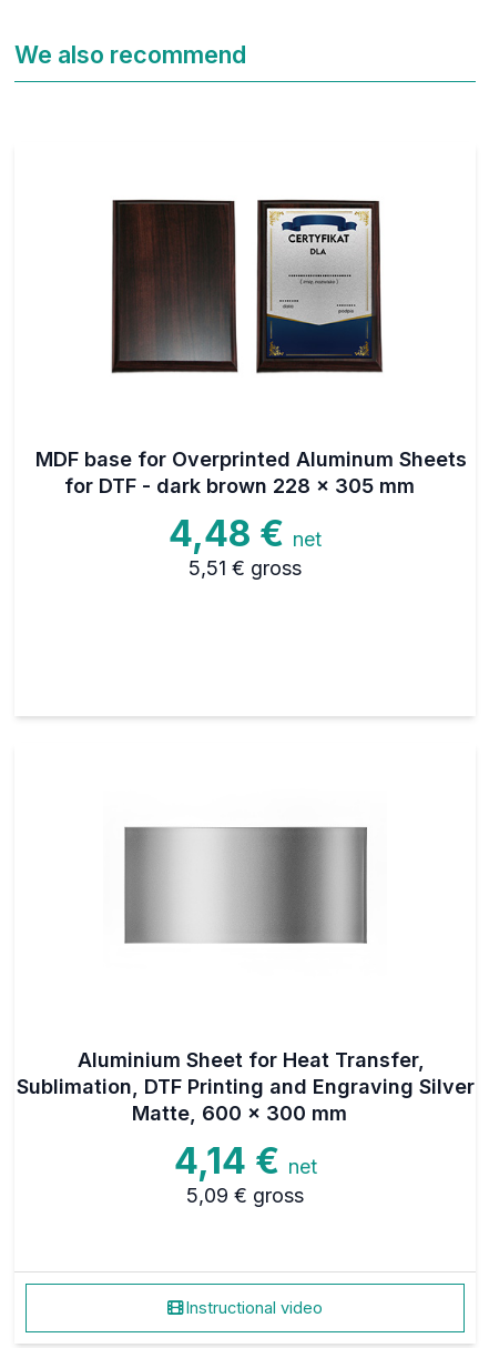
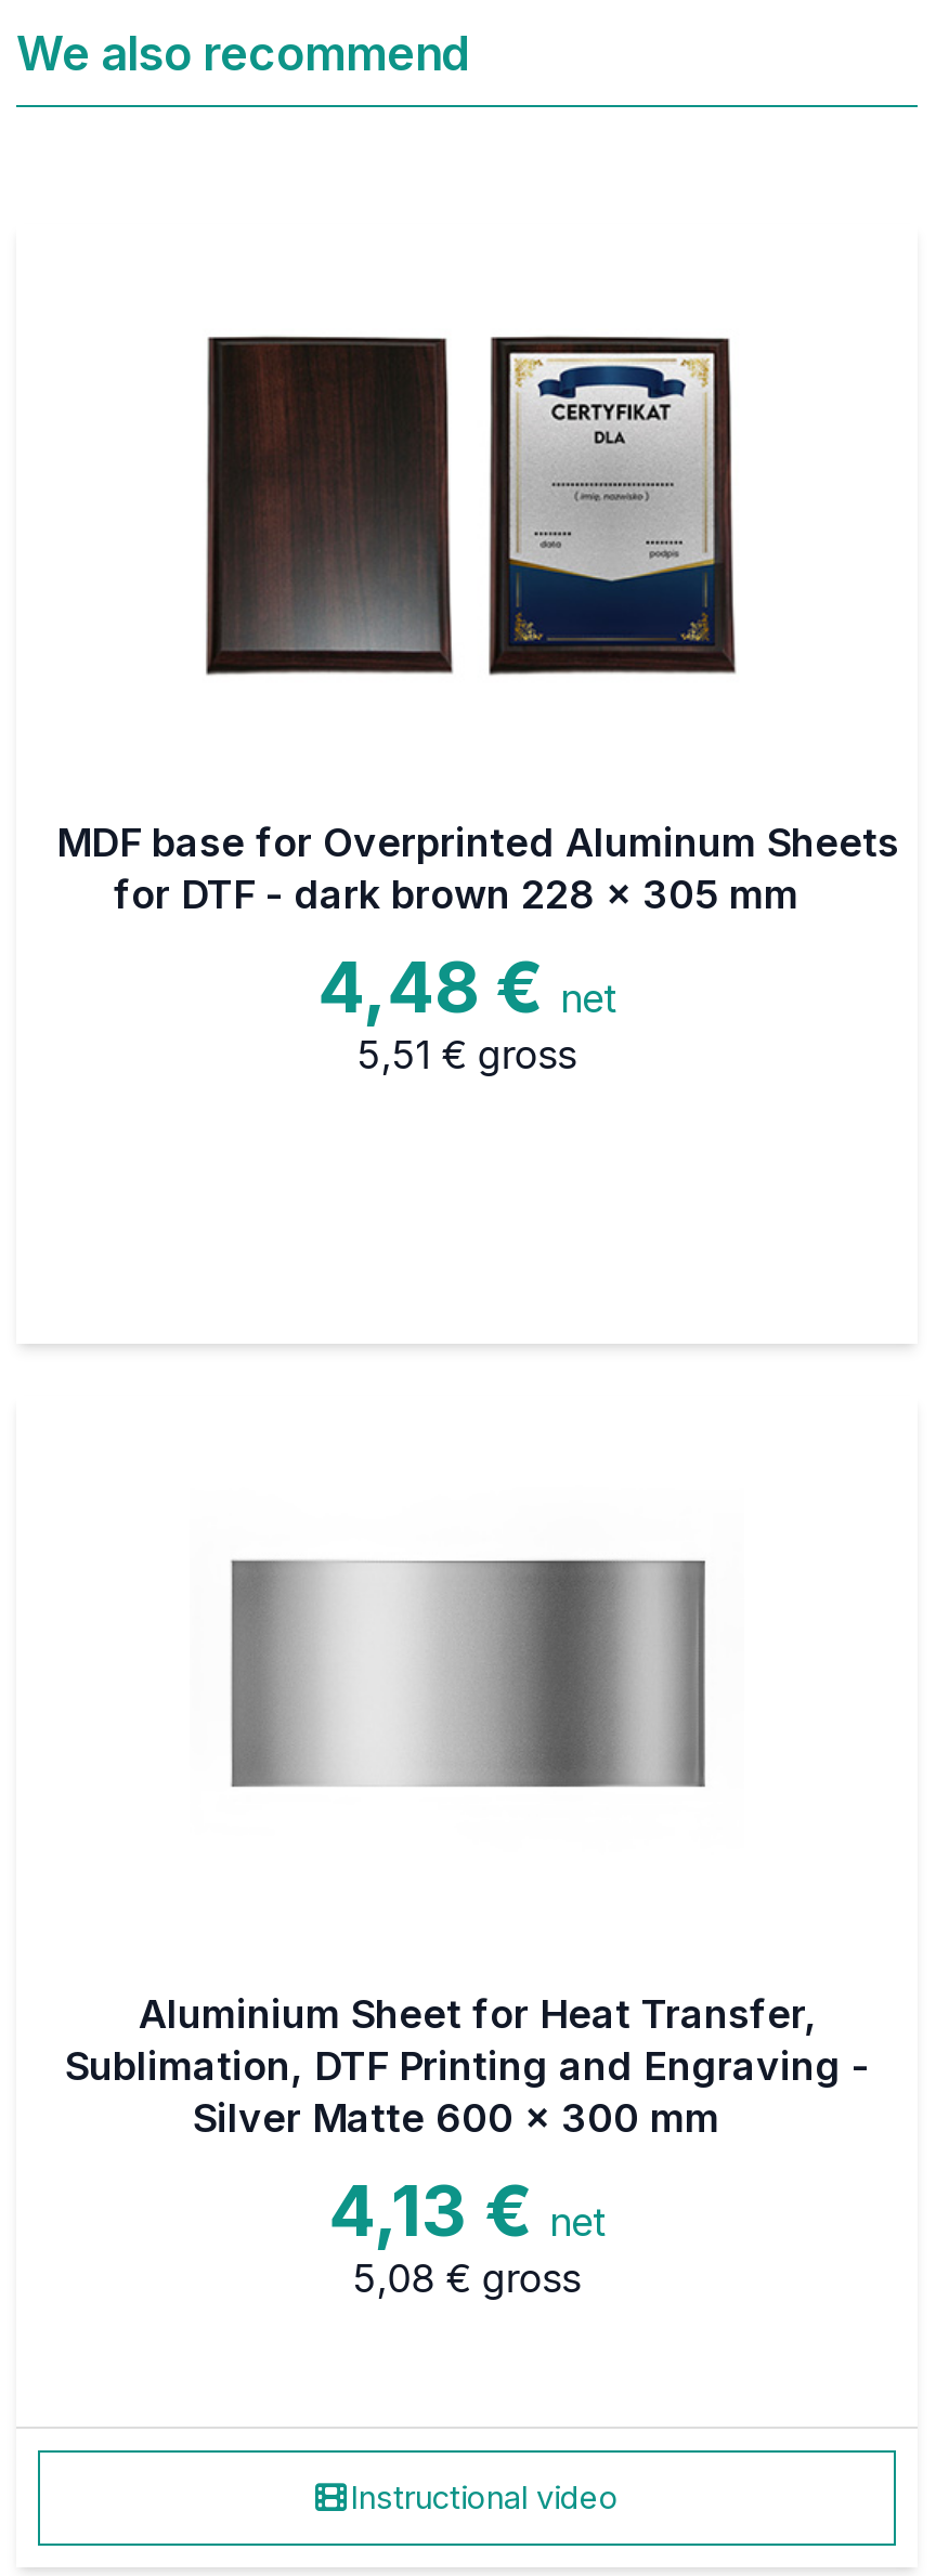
- Sublimation, DTF Printing and Engraving Silver
- Matte, 600 x 300 mm
- 4,14 €net
- 5,09 € gross
+ Sublimation, DTF Printing and Engraving -
+ Silver Matte 600 x 300 mm
+ 4,13 €net
+ 5,08 € gross
